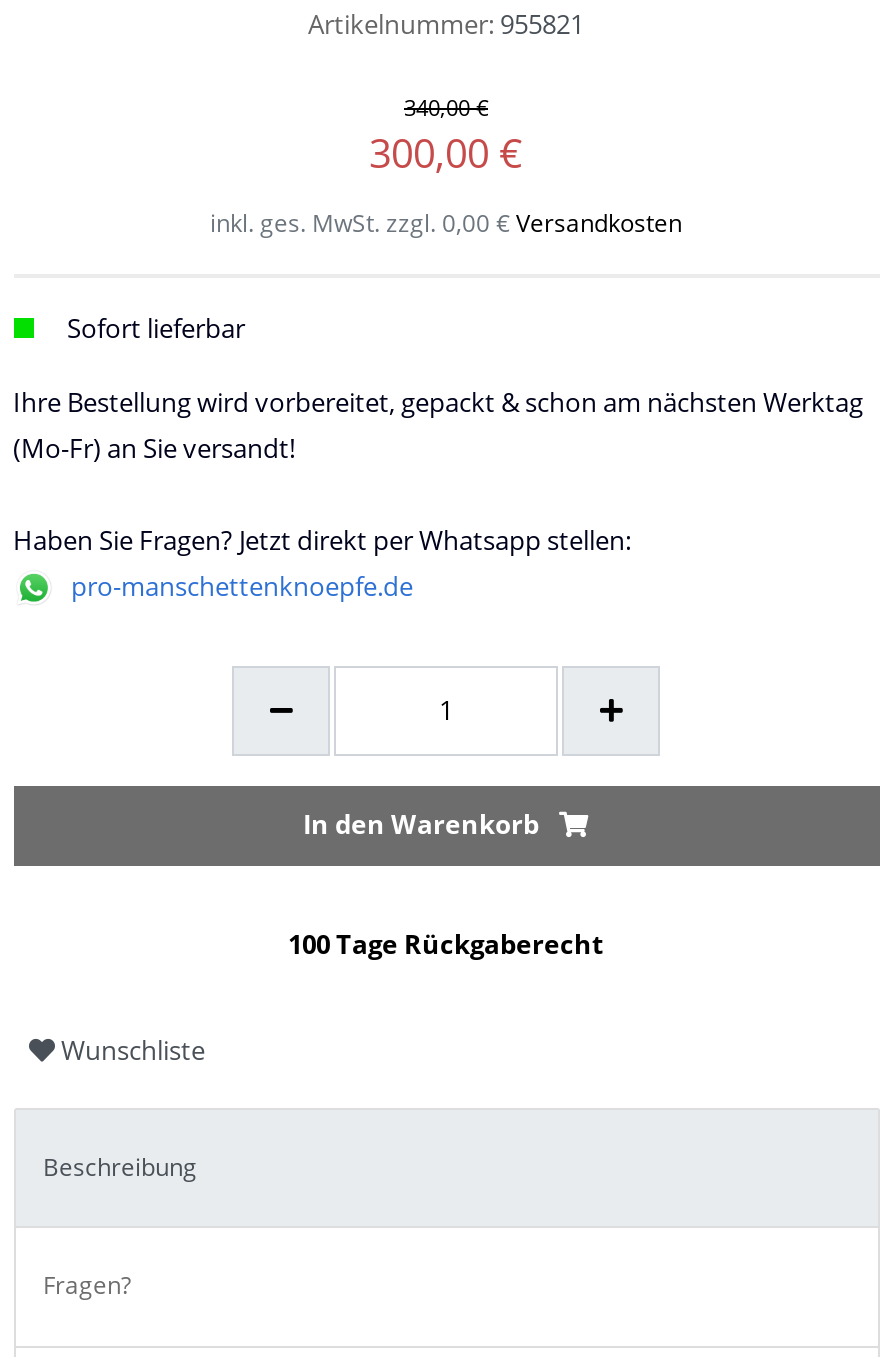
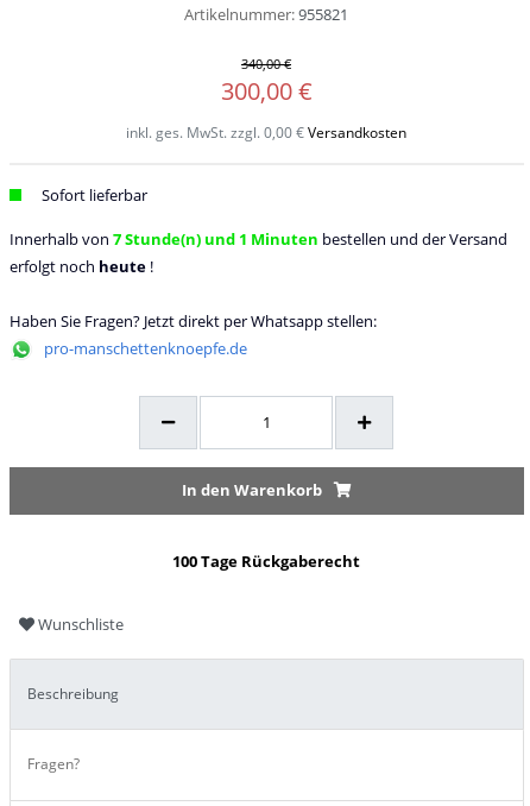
- Ihre Bestellung wird vorbereitet, gepackt & schon am nächsten Werktag
- (Mo-Fr) an Sie versandt!
+ Innerhalb von 7 Stunde(n) und 1 Minuten bestellen und der Versand
+ erfolgt noch heute!
